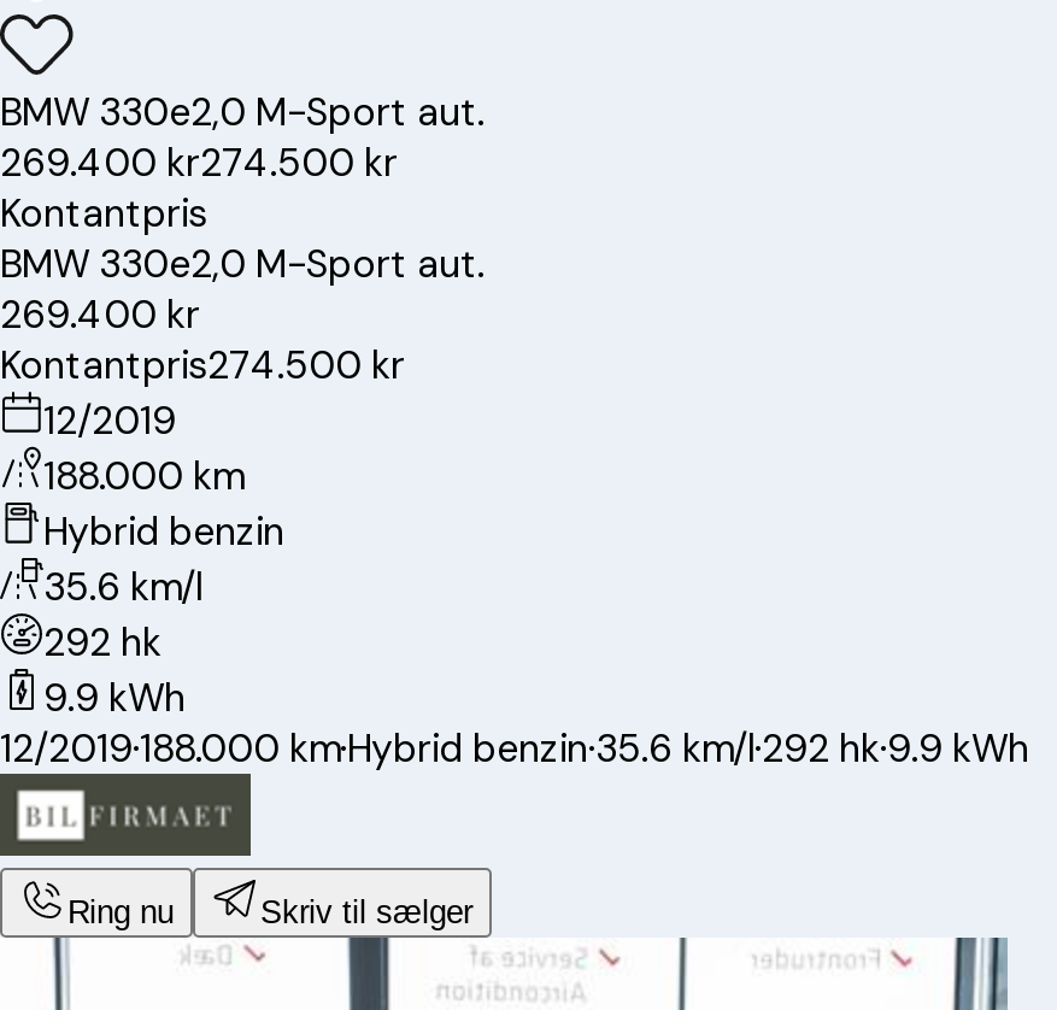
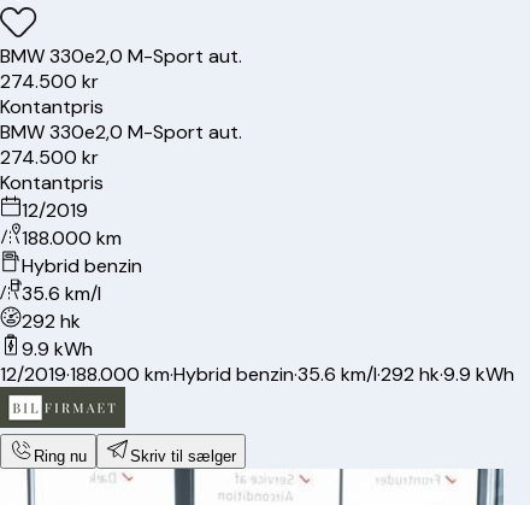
- 269.400 kr274.500 kr
+ 274.500 kr

- 269.400 kr
- Kontantpris274.500 kr
+ 274.500 kr
+ Kontantpris
